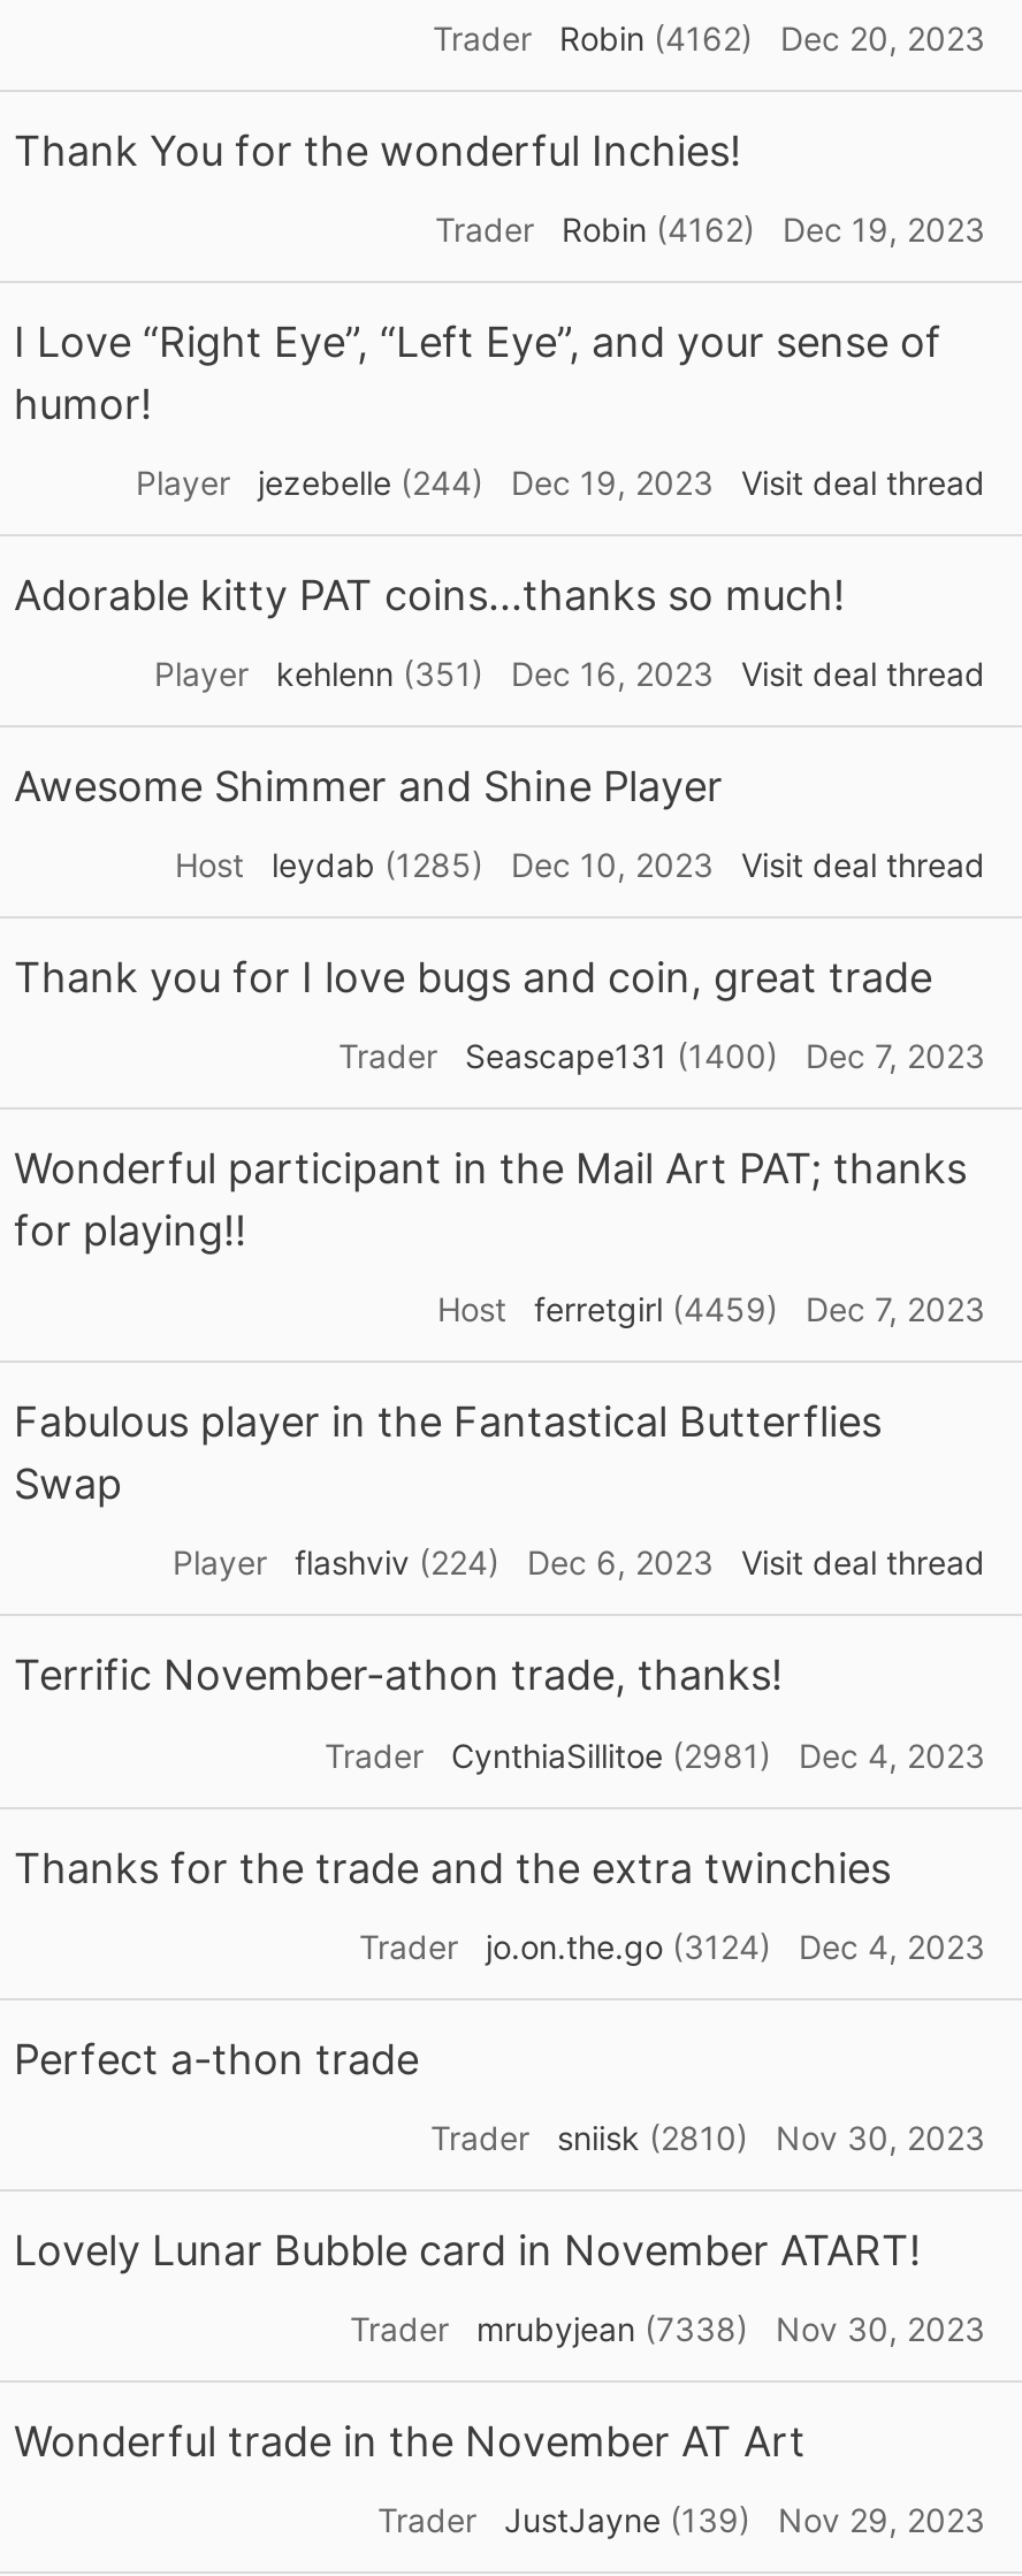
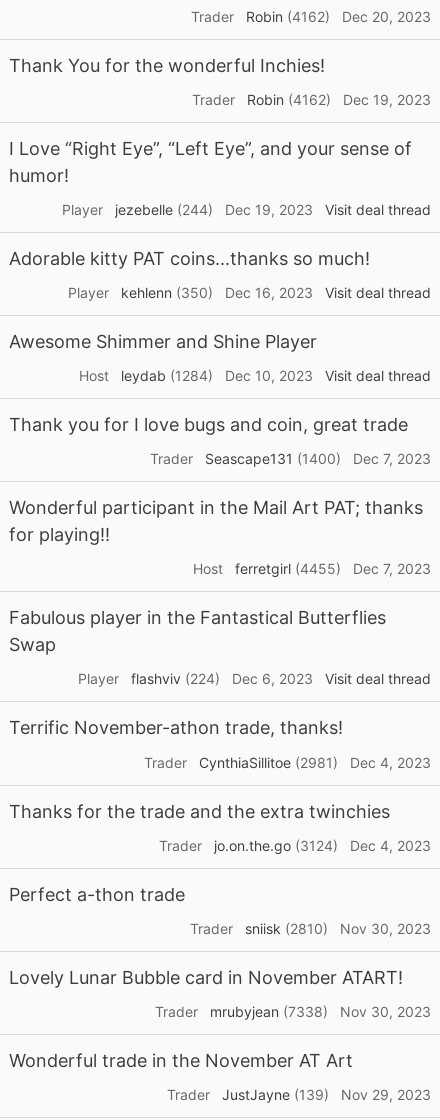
- Player kehlenn (351) Dec 16, 2023 Visit deal thread
+ Player kehlenn (350) Dec 16, 2023 Visit deal thread

- Host leydab (1285) Dec 10, 2023 Visit deal thread
+ Host leydab (1284) Dec 10, 2023 Visit deal thread

- Host ferretgirl (4459) Dec 7, 2023
+ Host ferretgirl (4455) Dec 7, 2023
